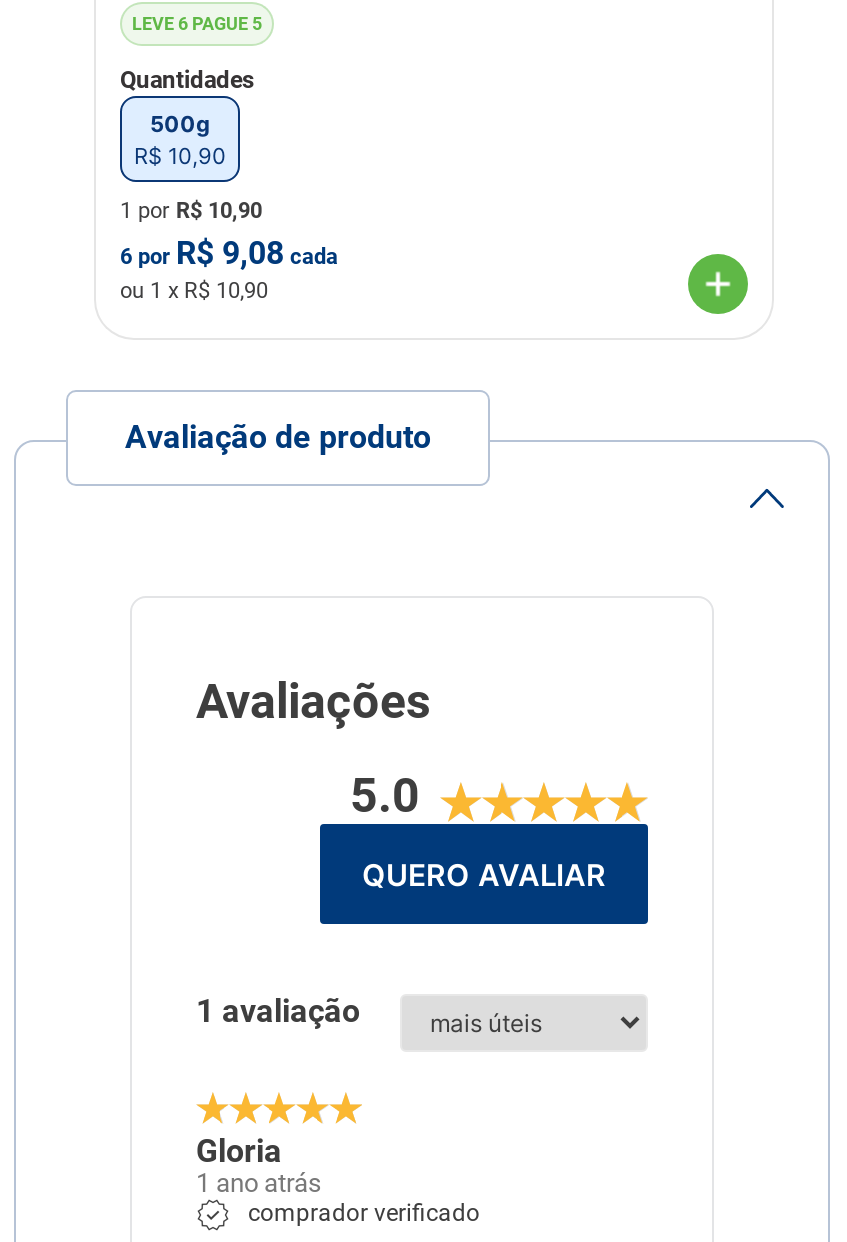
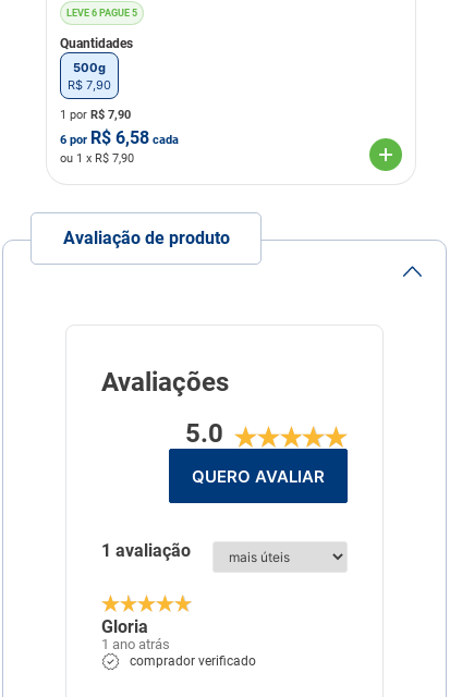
- R$ 10,90
+ R$ 7,90

- 1 por R$10,90
+ 1 por R$7,90

- 6 por R$9,08 cada
+ 6 por R$6,58 cada

- ou 1 x R$10,90
+ ou 1 x R$7,90
